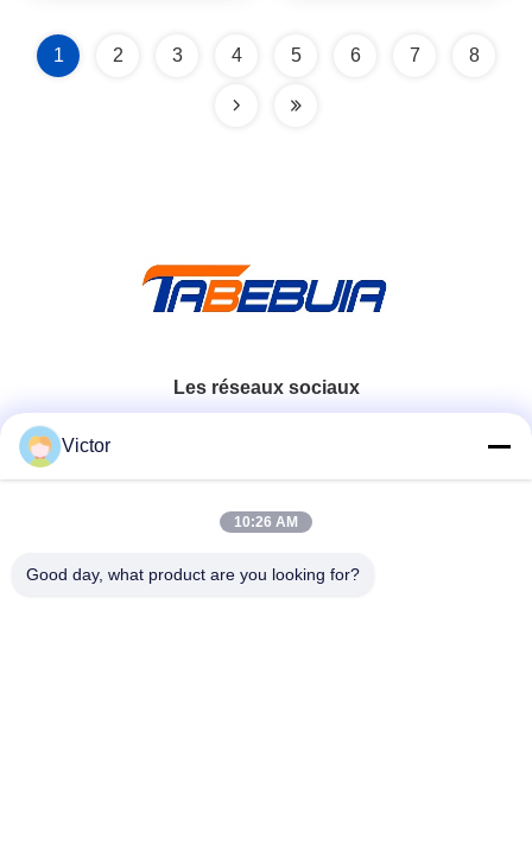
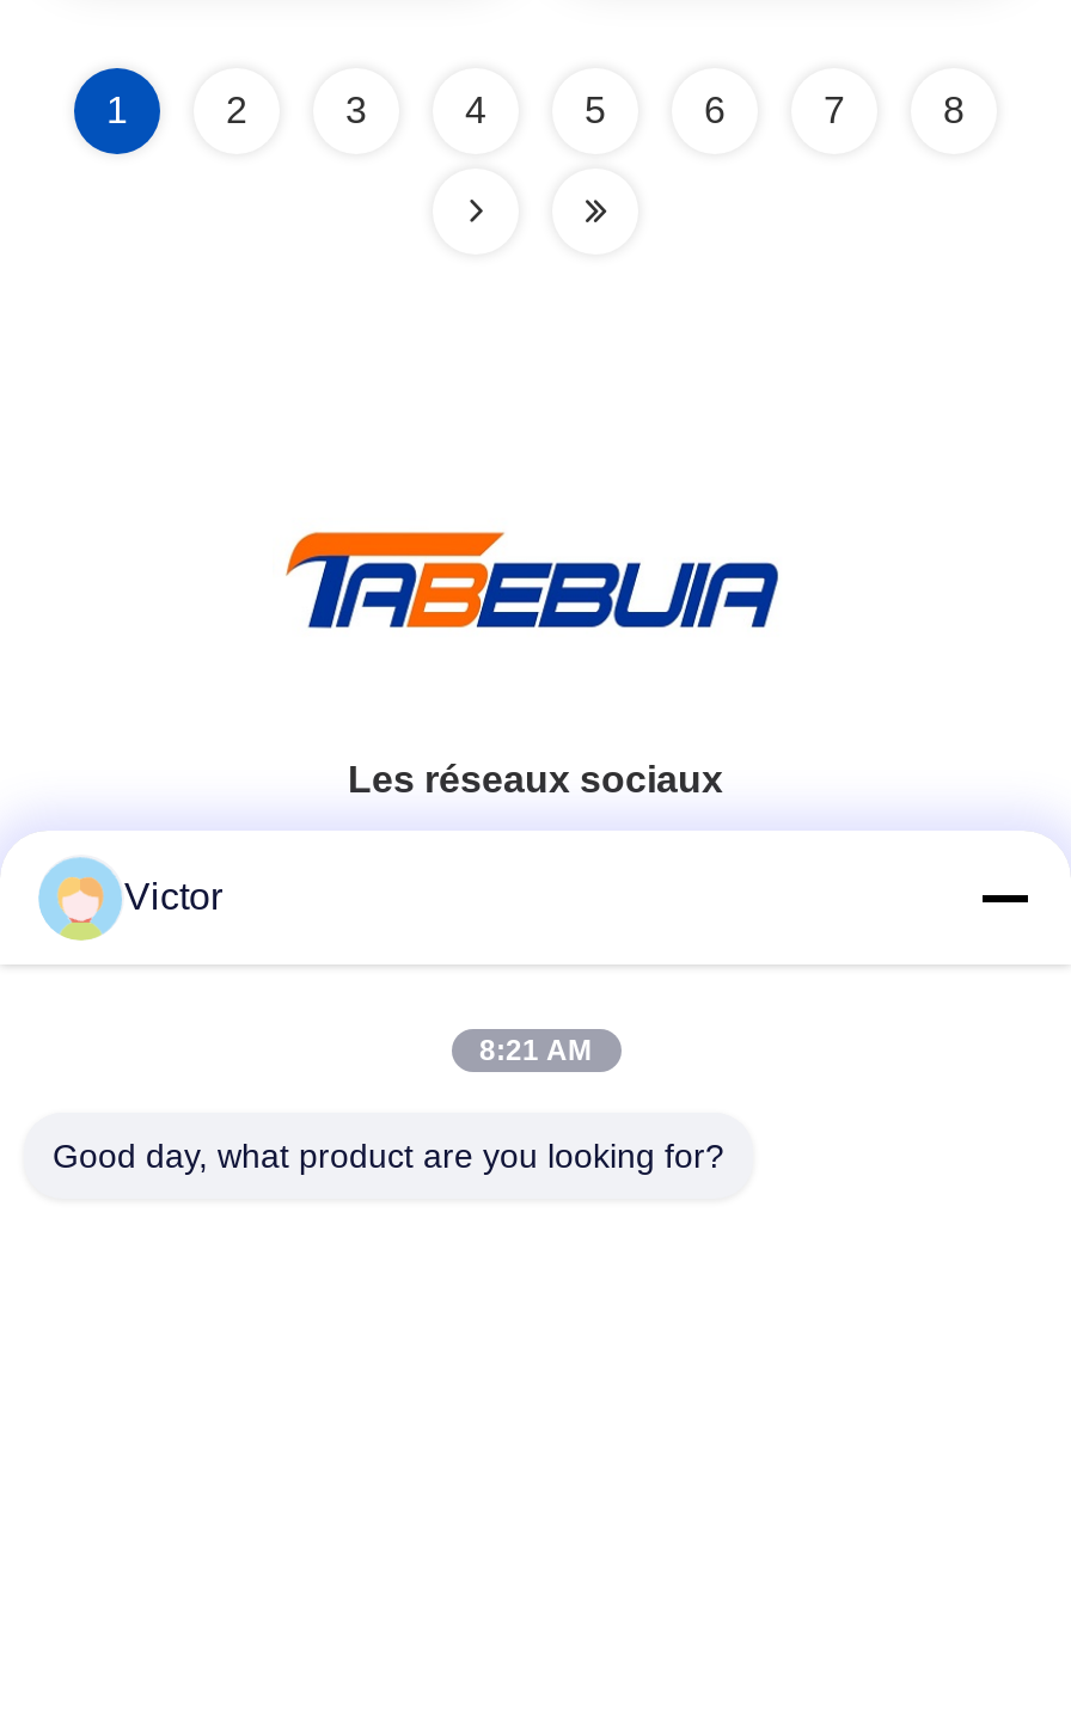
- 10:26 AM
+ 8:21 AM
